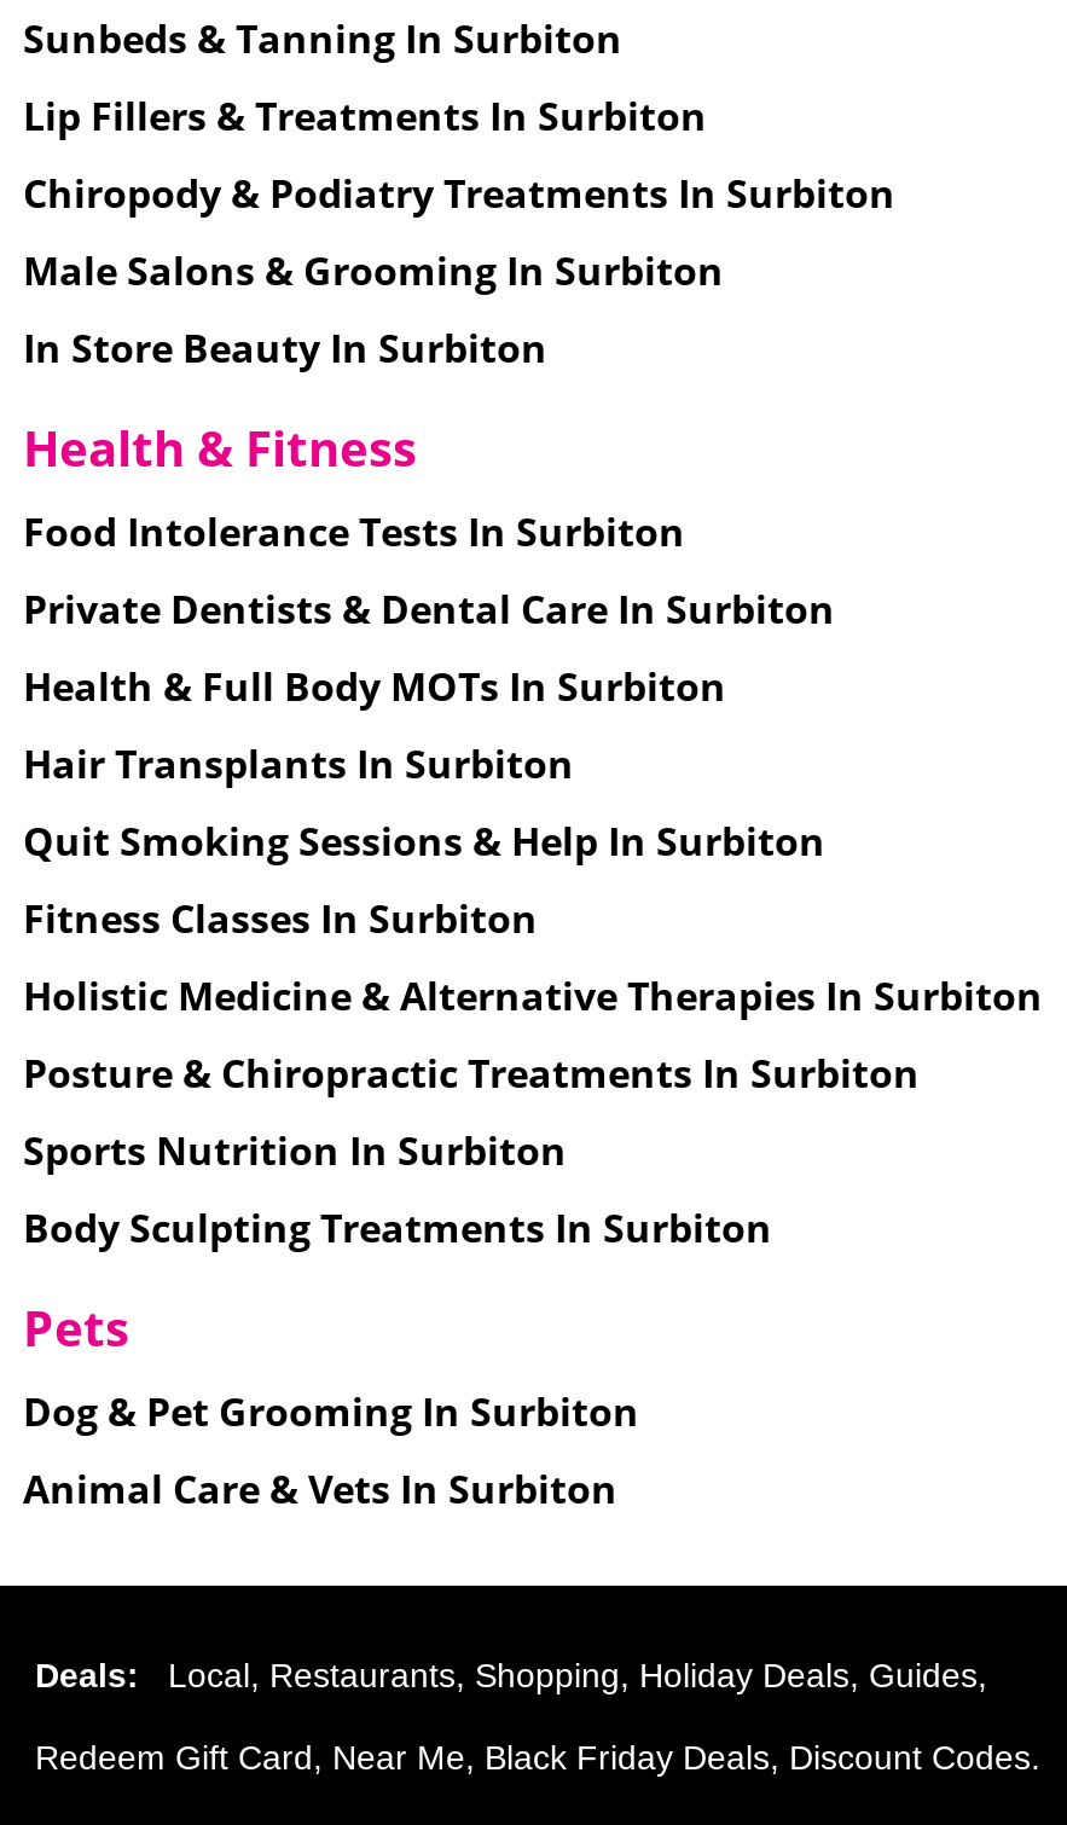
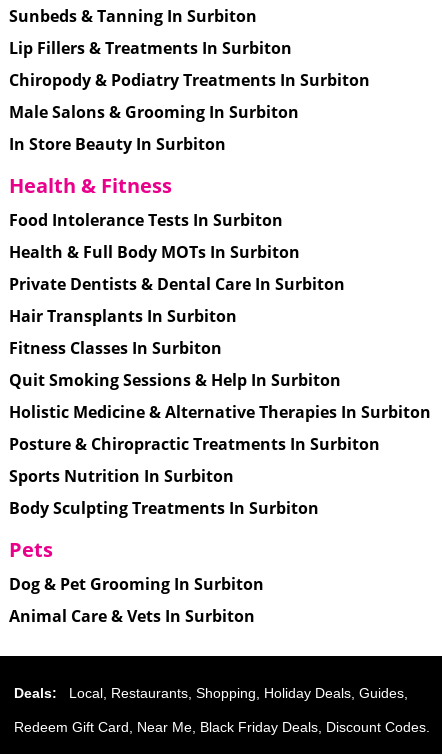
moved down: Private Dentists & Dental Care In Surbiton

moved up: Health & Full Body MOTs In Surbiton

moved down: Quit Smoking Sessions & Help In Surbiton

moved up: Fitness Classes In Surbiton
